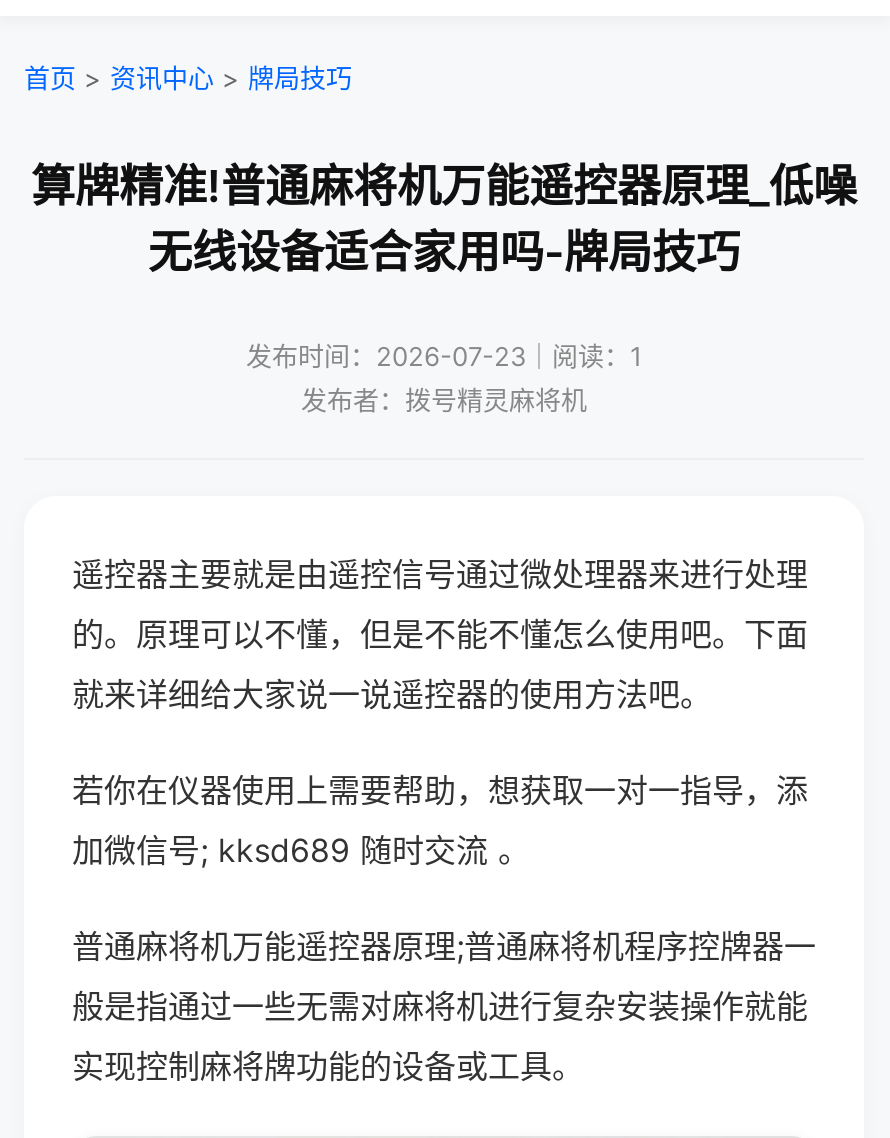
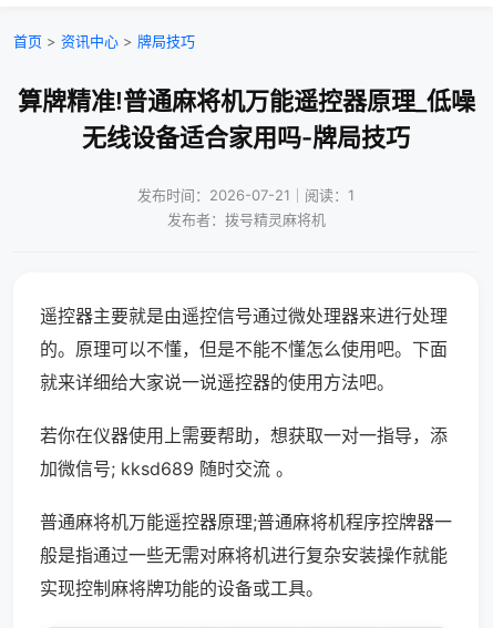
- 发布时间：2026-07-23｜阅读：1
+ 发布时间：2026-07-21｜阅读：1
